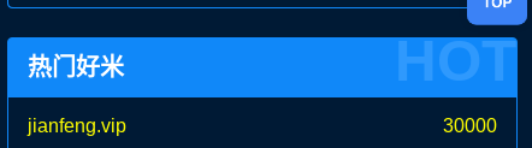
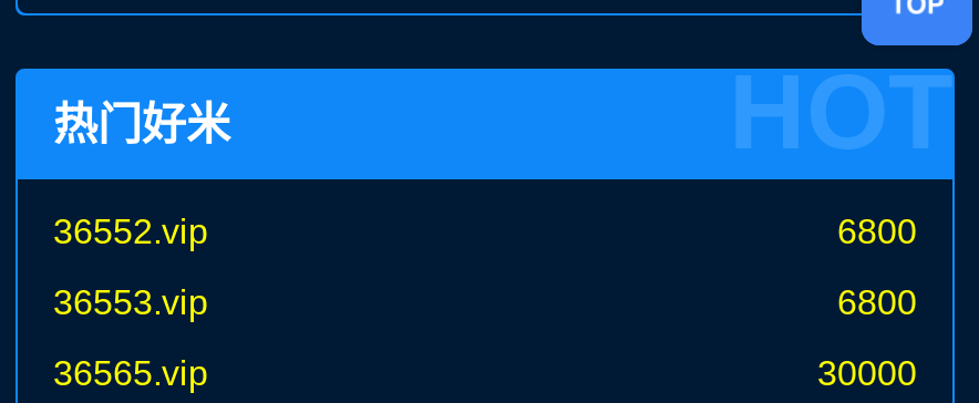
- jianfeng.vip
+ 36552.vip
+ 6800
+ 36553.vip
+ 6800
+ 36565.vip
